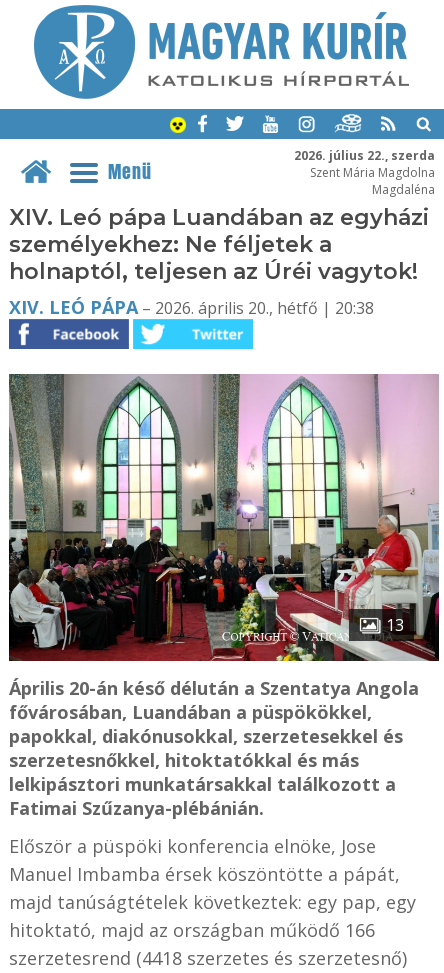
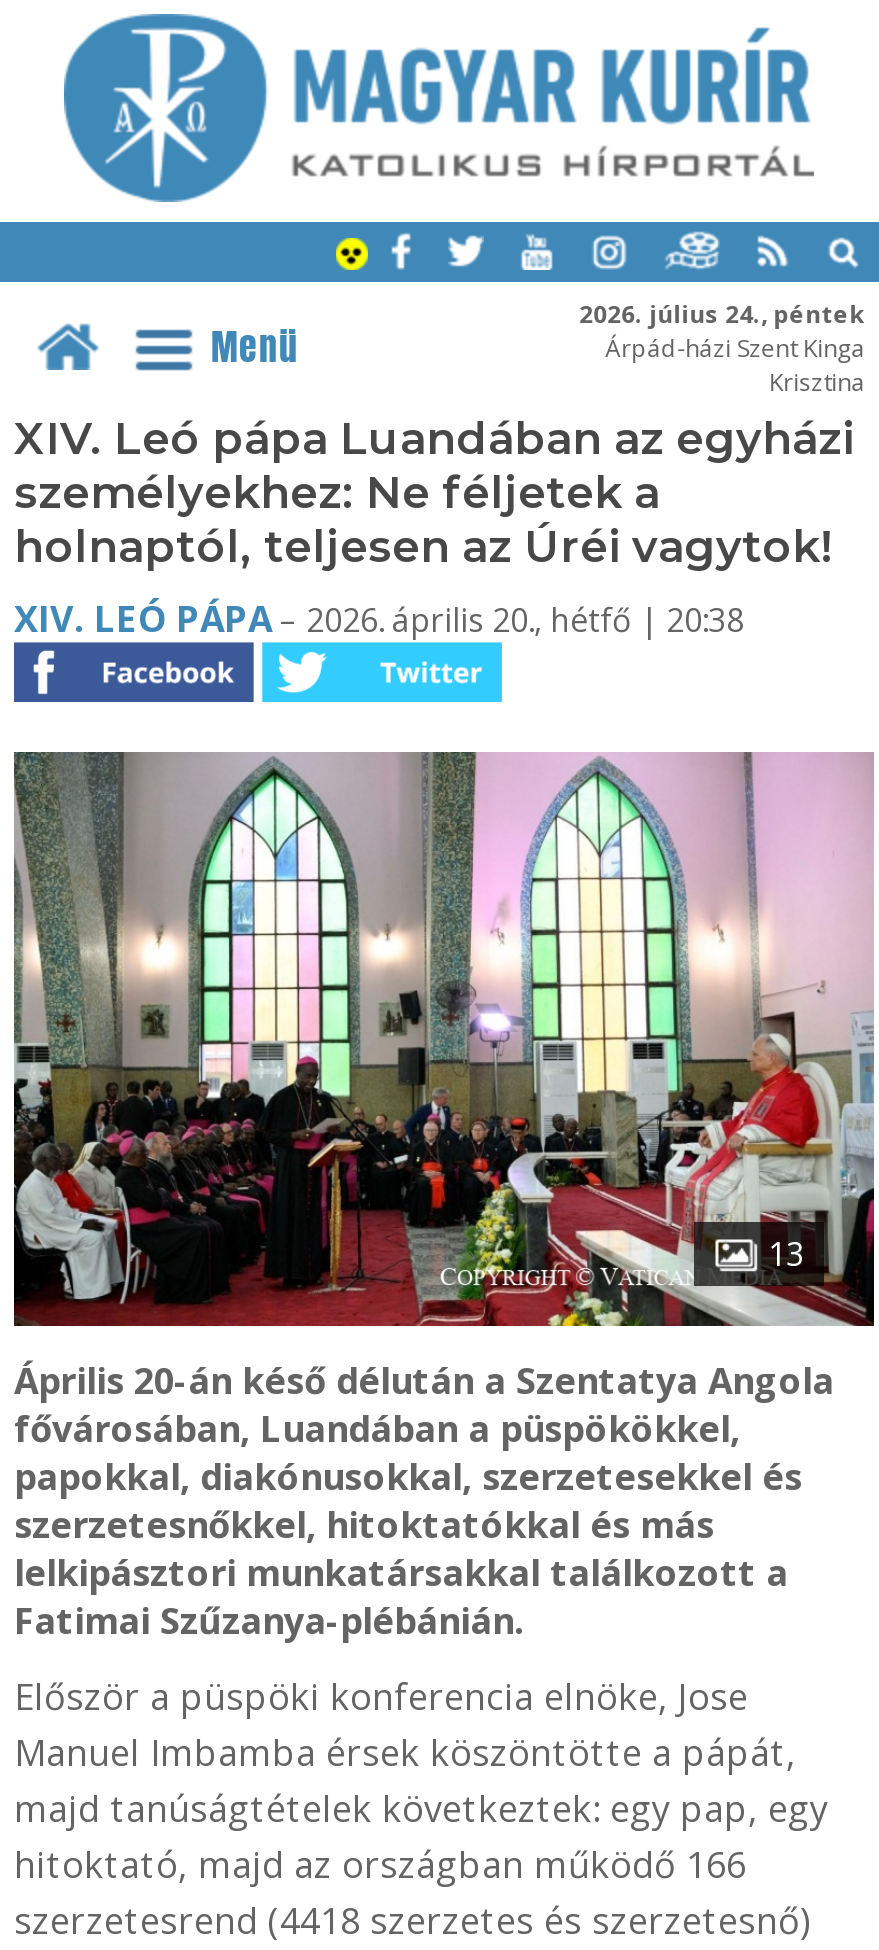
- 2026. július 22., szerda
- Szent Mária Magdolna
- Magdaléna
+ 2026. július 24., péntek
+ Árpád-házi Szent Kinga
+ Krisztina
